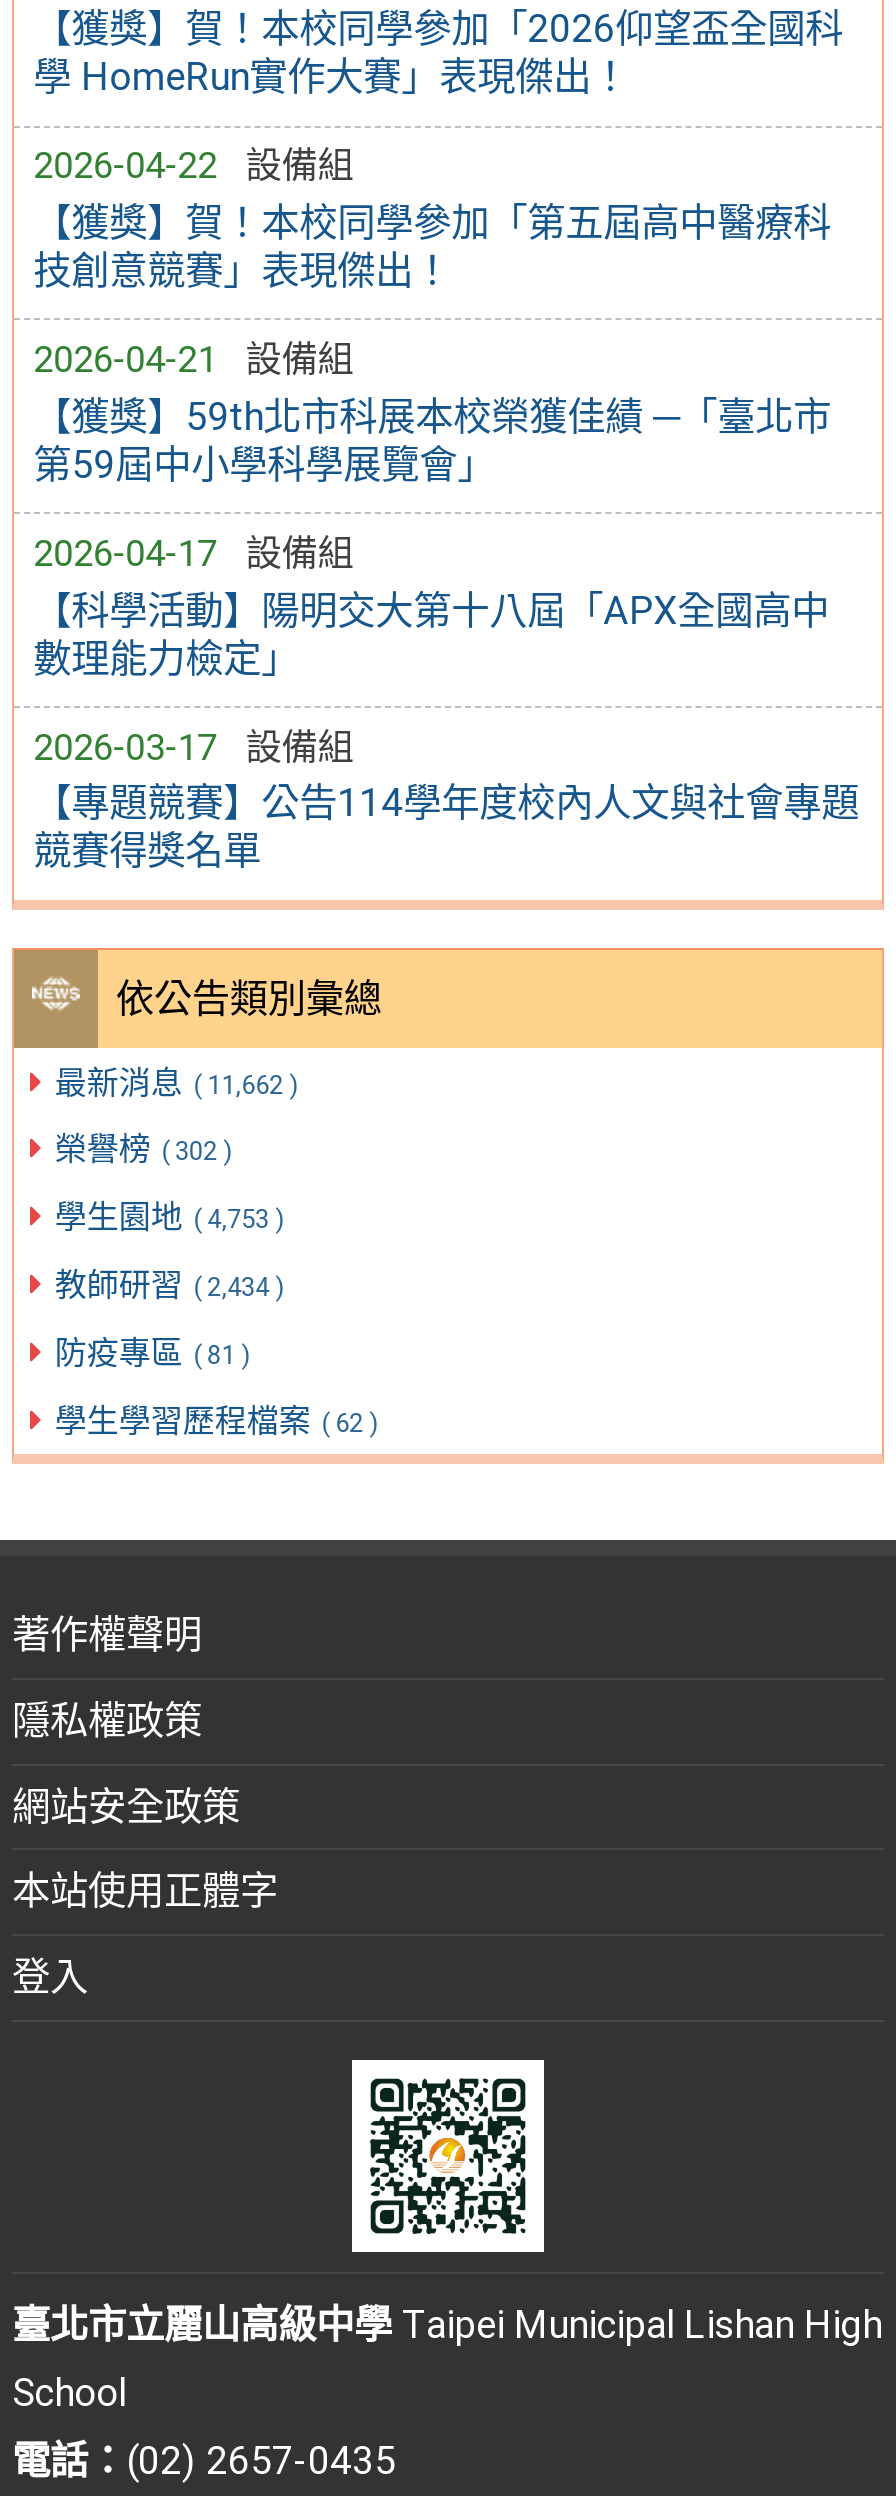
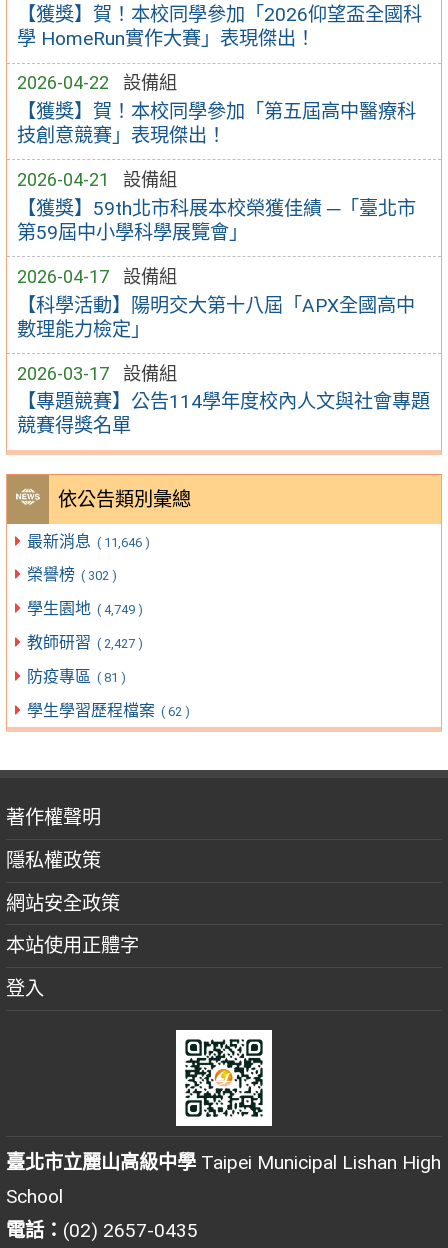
- 最新消息 ( 11,662 )
+ 最新消息 ( 11,646 )

- 學生園地 ( 4,753 )
+ 學生園地 ( 4,749 )

- 教師研習 ( 2,434 )
+ 教師研習 ( 2,427 )
